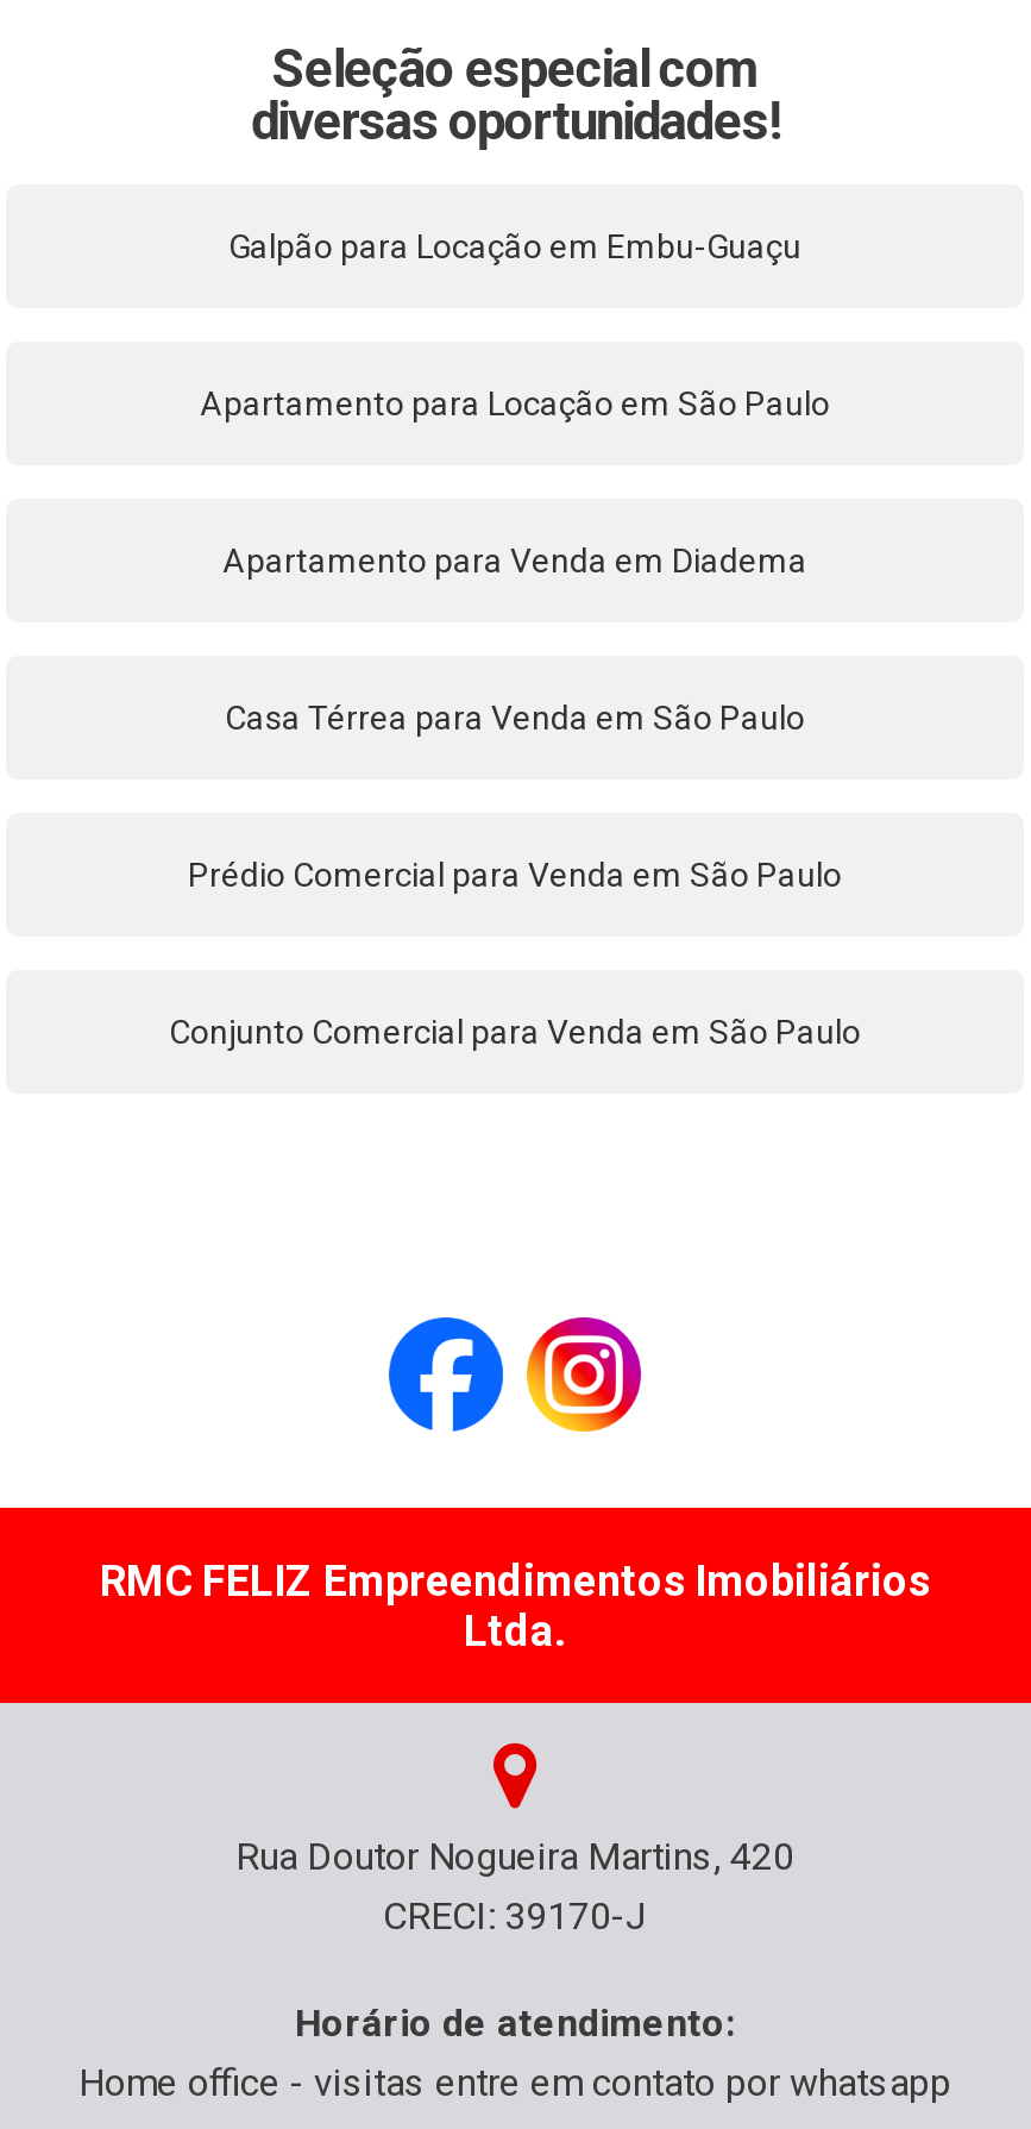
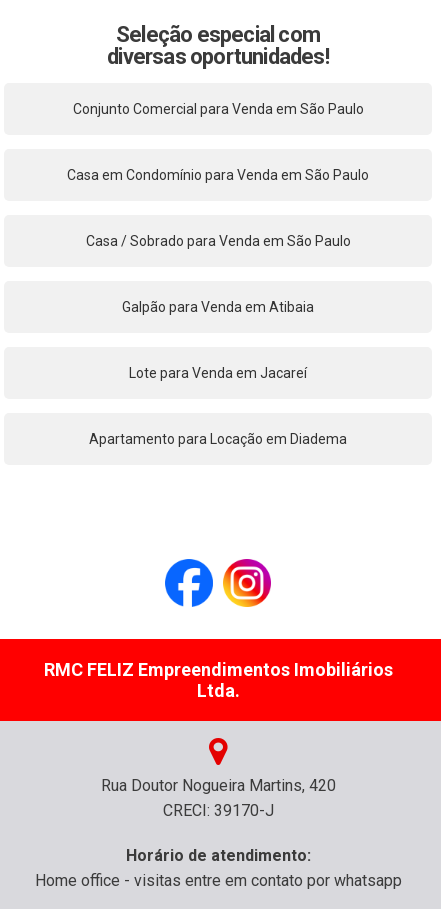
- Galpão para Locação em Embu-Guaçu

- Apartamento para Locação em São Paulo

- Apartamento para Venda em Diadema

- Casa Térrea para Venda em São Paulo

- Prédio Comercial para Venda em São Paulo

moved up: Conjunto Comercial para Venda em São Paulo

+ Casa em Condomínio para Venda em São Paulo

+ Casa / Sobrado para Venda em São Paulo

+ Apartamento para Locação em Diadema

+ Galpão para Venda em Atibaia

+ Lote para Venda em Jacareí
